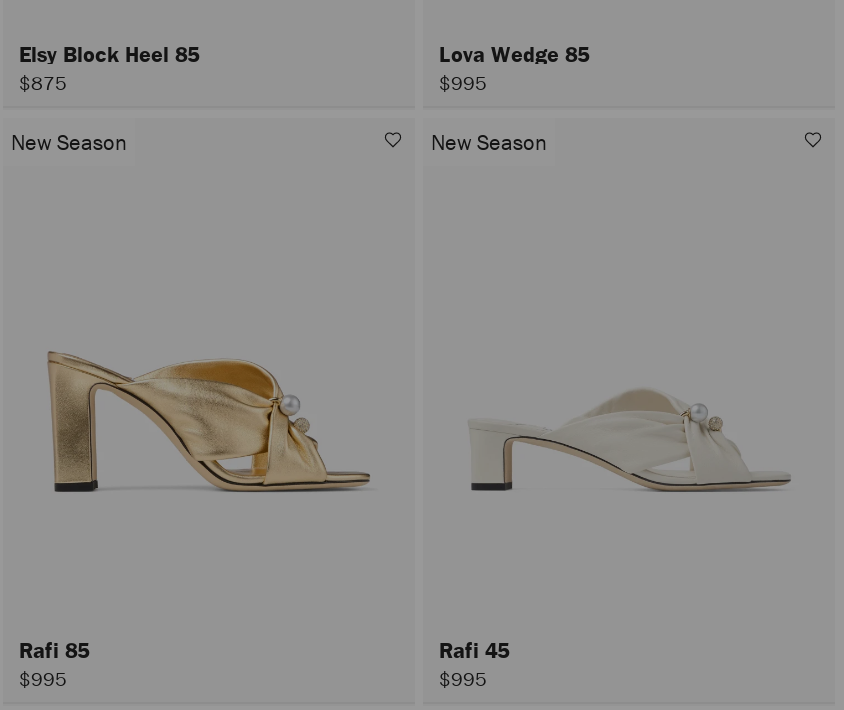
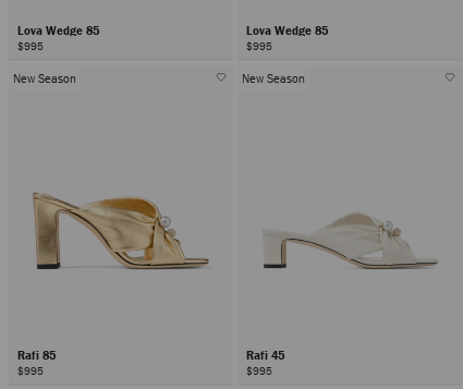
- Elsy Block Heel 85
- $875
+ Lova Wedge 85
+ $995
